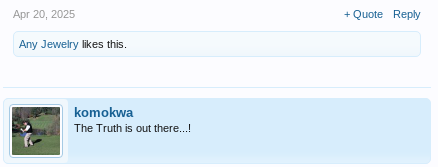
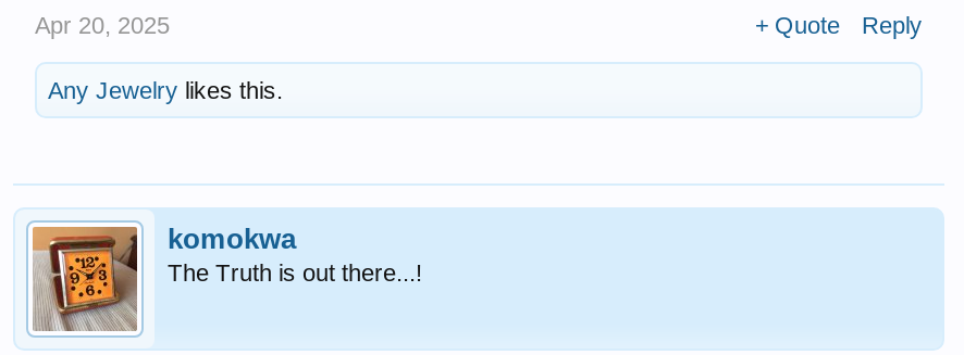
- [image]
+ [image]
